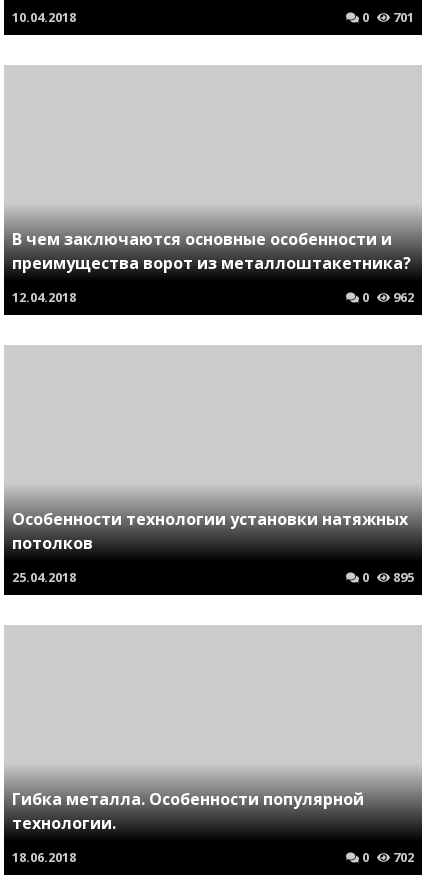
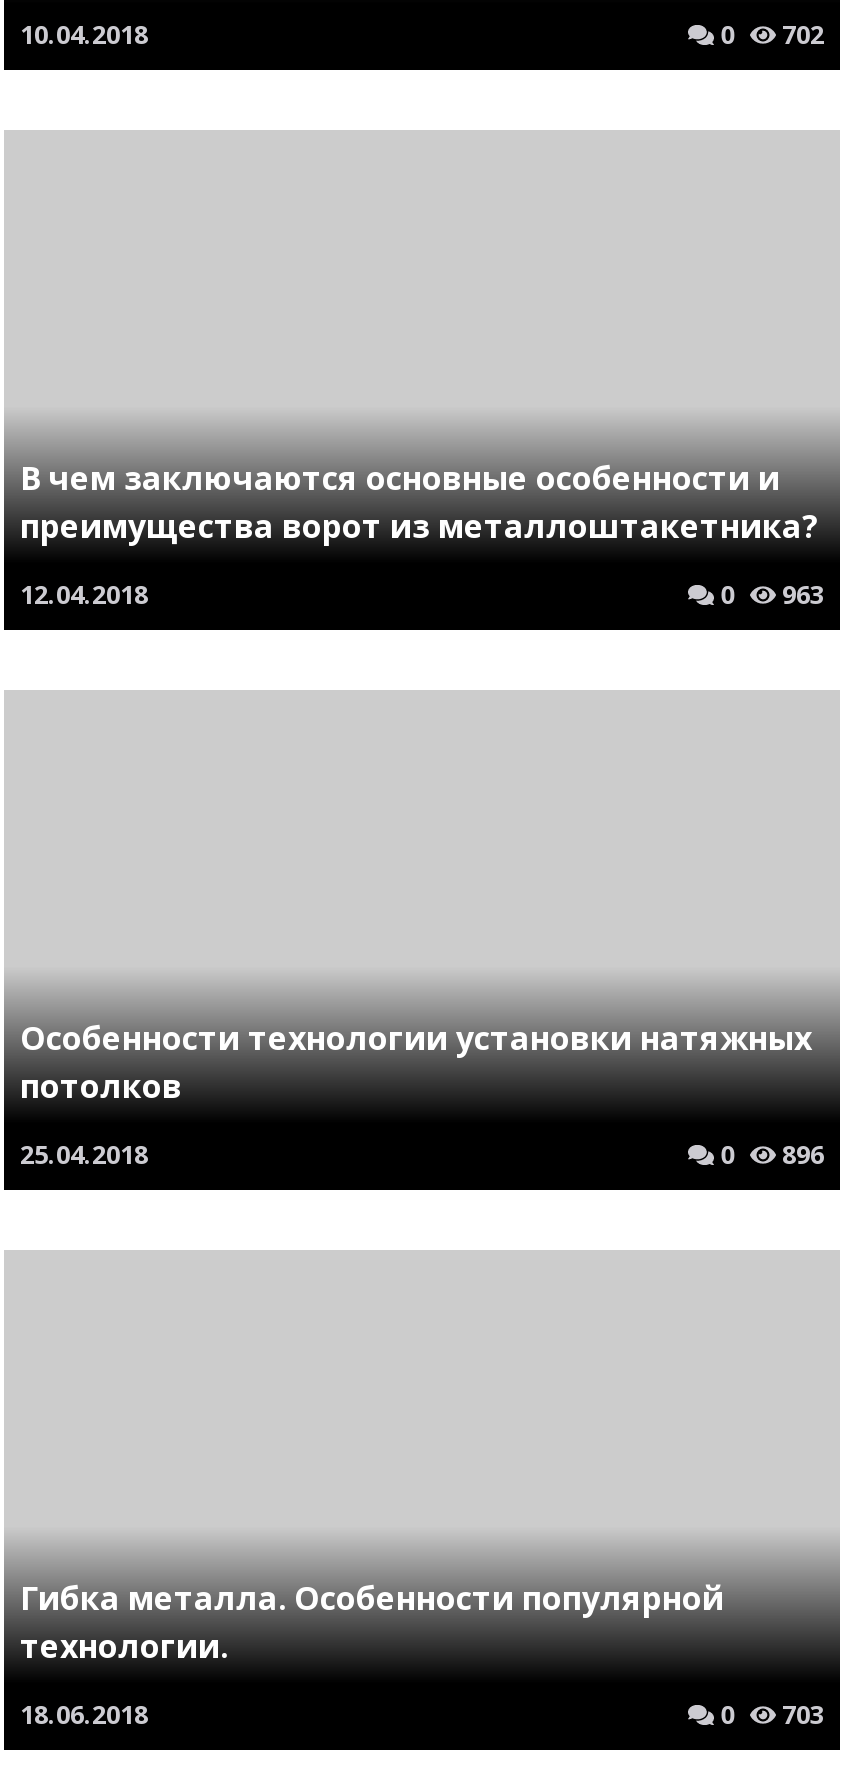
- 0 701
+ 0 702

- 0 962
+ 0 963

- 0 895
+ 0 896

- 0 702
+ 0 703
